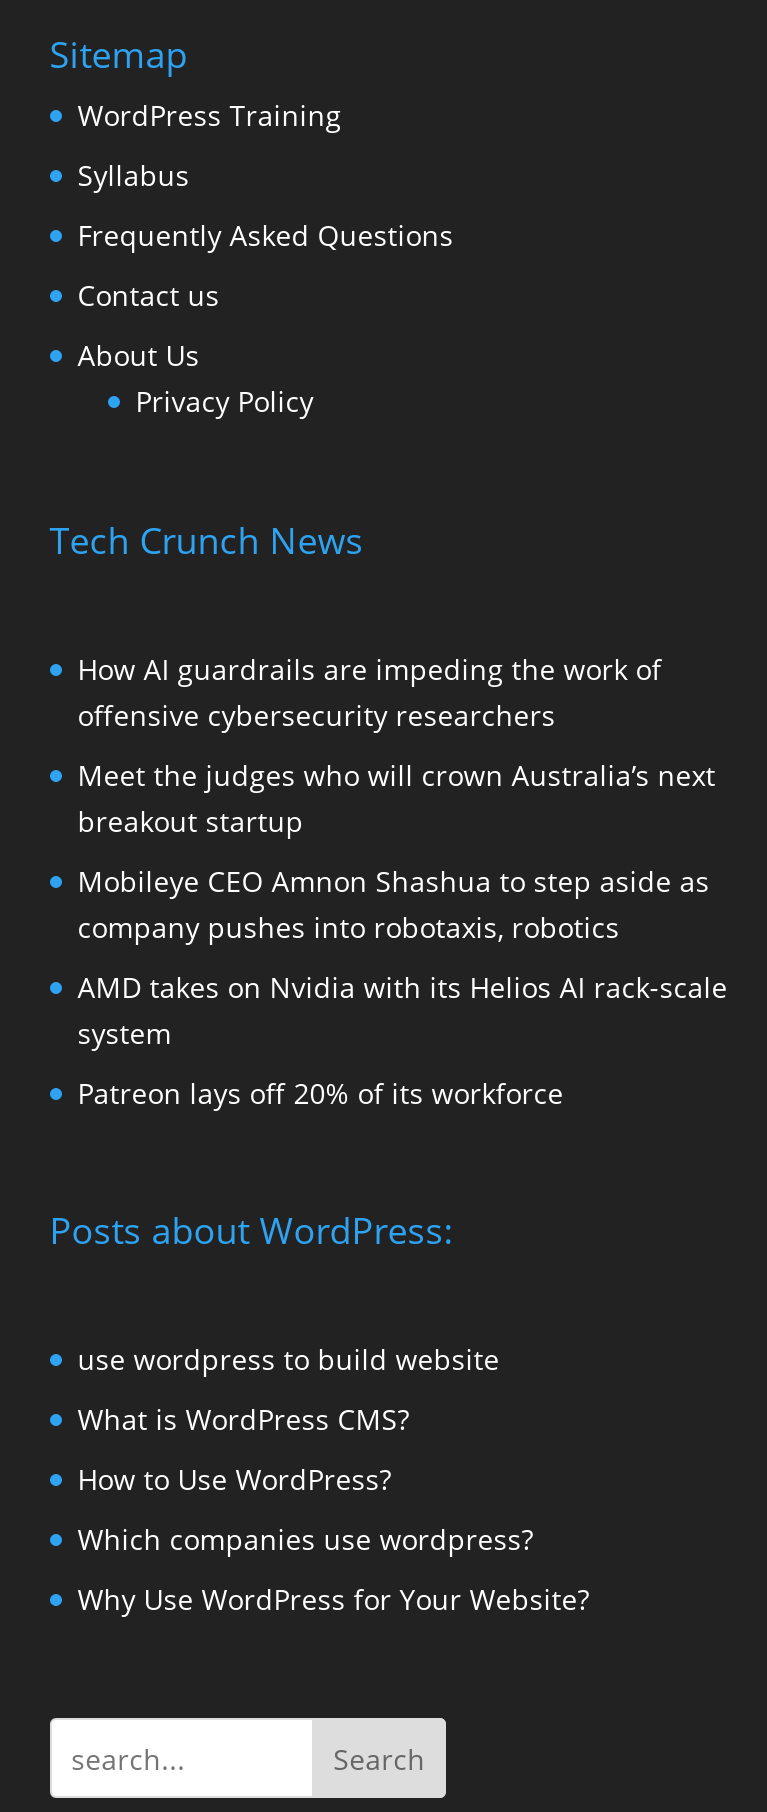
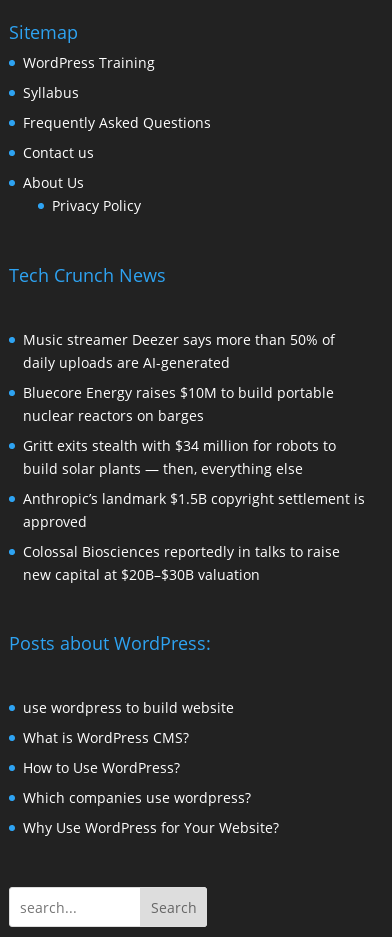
- How AI guardrails are impeding the work of
- offensive cybersecurity researchers
+ Music streamer Deezer says more than 50% of
+ daily uploads are AI-generated

- Meet the judges who will crown Australia’s next
- breakout startup
+ Bluecore Energy raises $10M to build portable
+ nuclear reactors on barges

- Mobileye CEO Amnon Shashua to step aside as
- company pushes into robotaxis, robotics
+ Gritt exits stealth with $34 million for robots to
+ build solar plants — then, everything else

- AMD takes on Nvidia with its Helios AI rack-scale
- system
+ Anthropic’s landmark $1.5B copyright settlement is
+ approved

- Patreon lays off 20% of its workforce
+ Colossal Biosciences reportedly in talks to raise
+ new capital at $20B–$30B valuation
